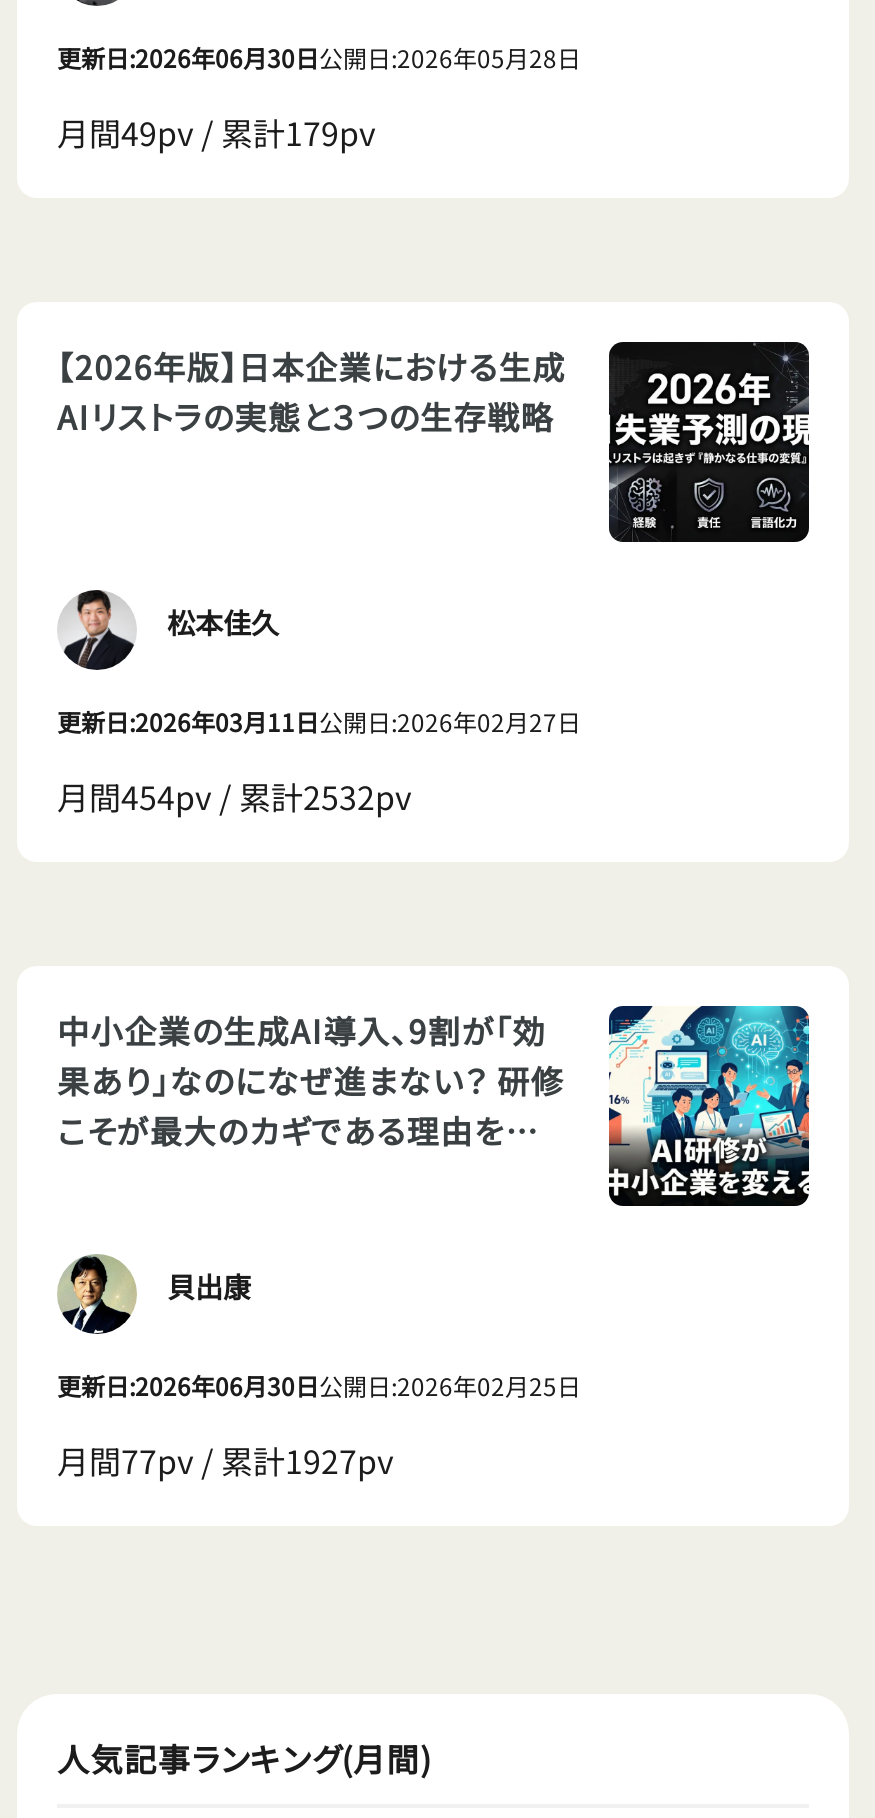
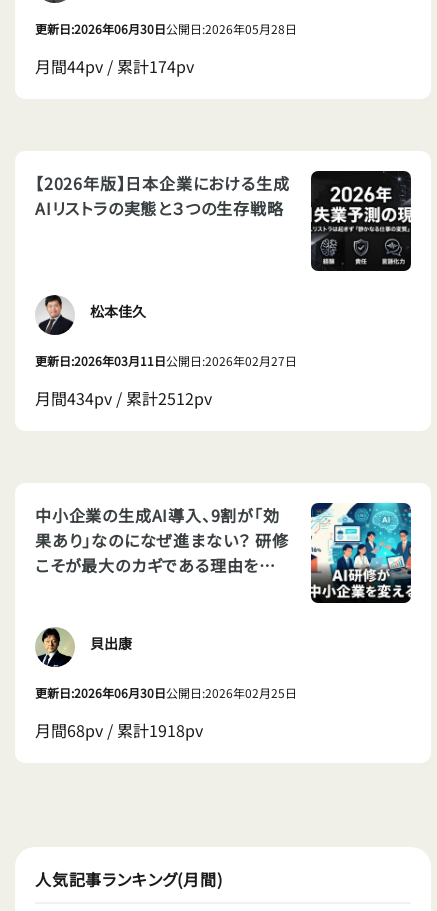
- 月間49pv / 累計179pv
+ 月間44pv / 累計174pv

- 月間454pv / 累計2532pv
+ 月間434pv / 累計2512pv

- 月間77pv / 累計1927pv
+ 月間68pv / 累計1918pv
